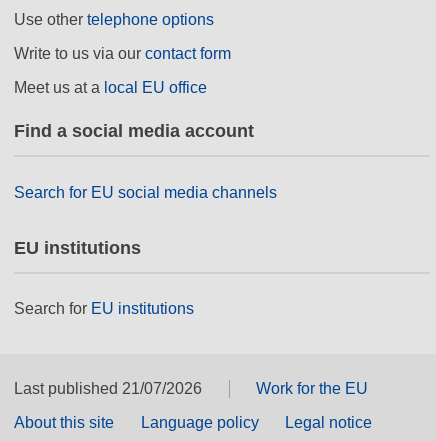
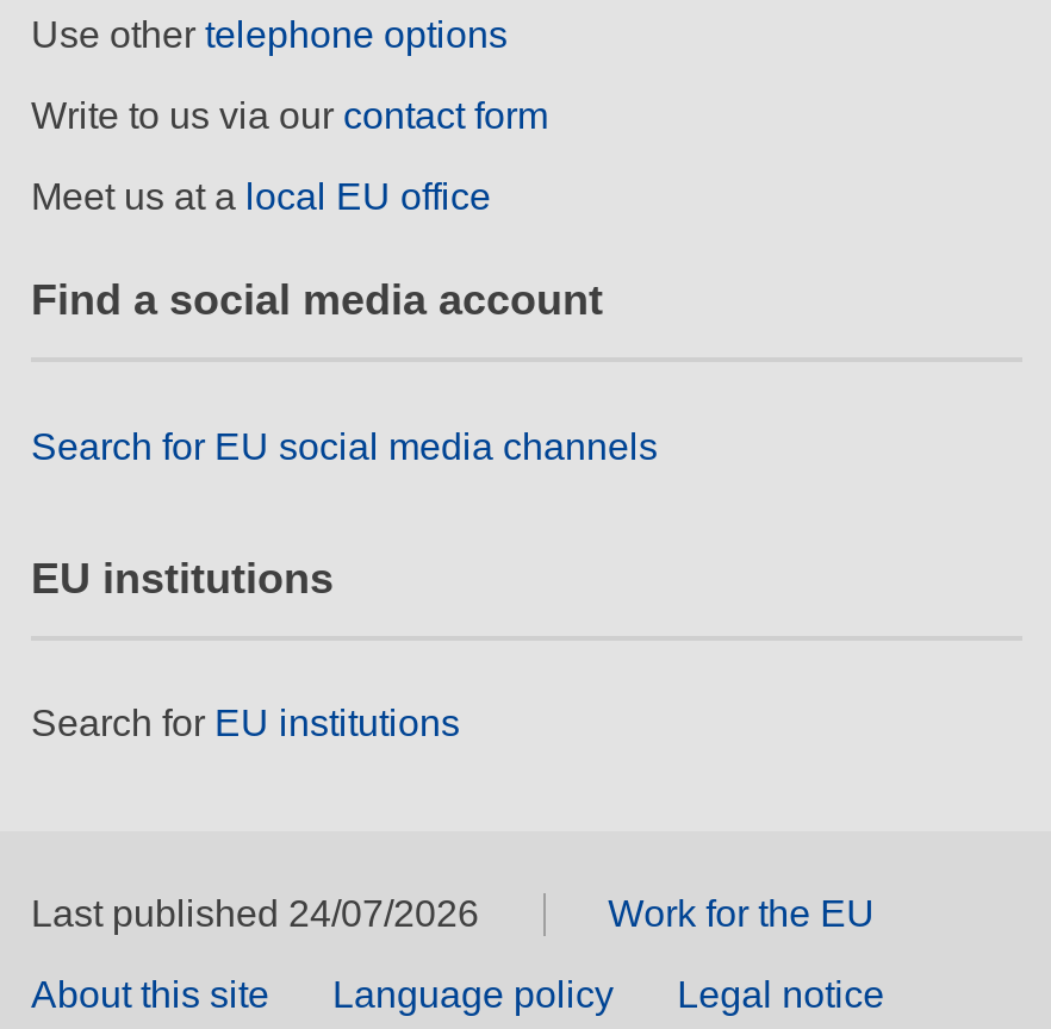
- Last published 21/07/2026
+ Last published 24/07/2026
